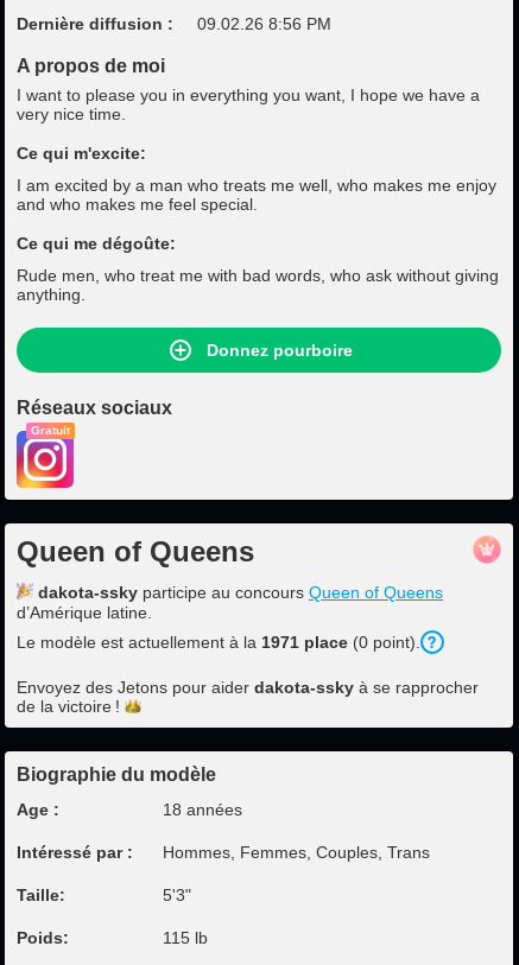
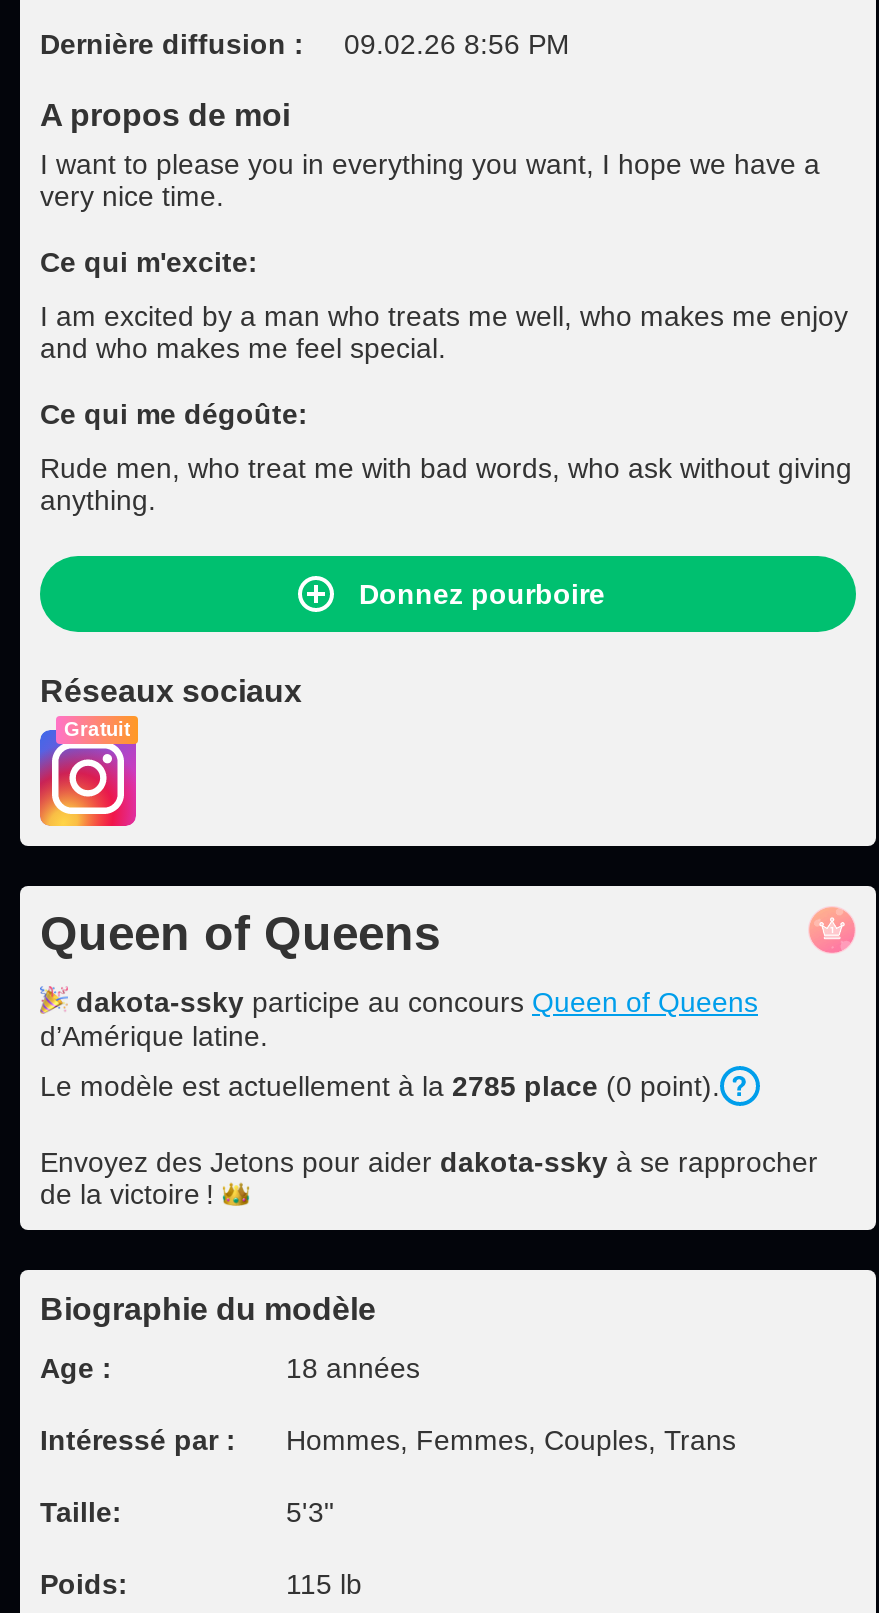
- Le modèle est actuellement à la 1971 place (0 point).
+ Le modèle est actuellement à la 2785 place (0 point).
